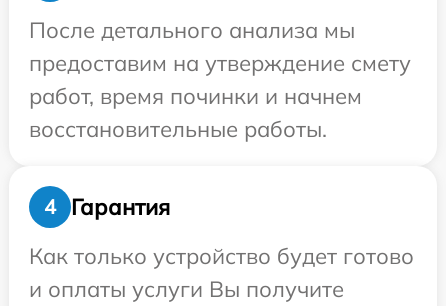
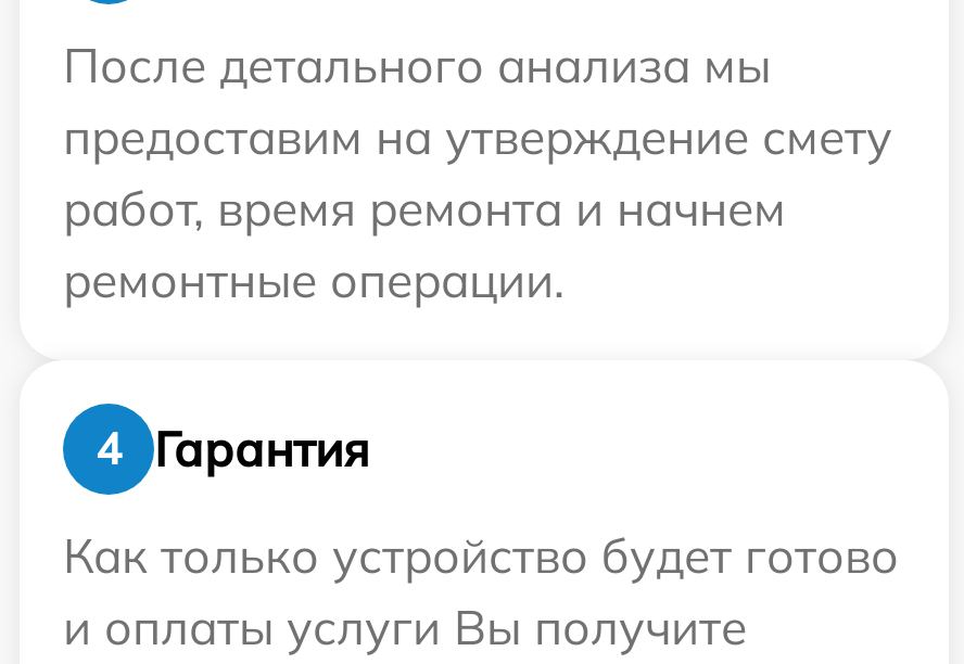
- работ, время починки и начнем
- восстановительные работы.
+ работ, время ремонта и начнем
+ ремонтные операции.
